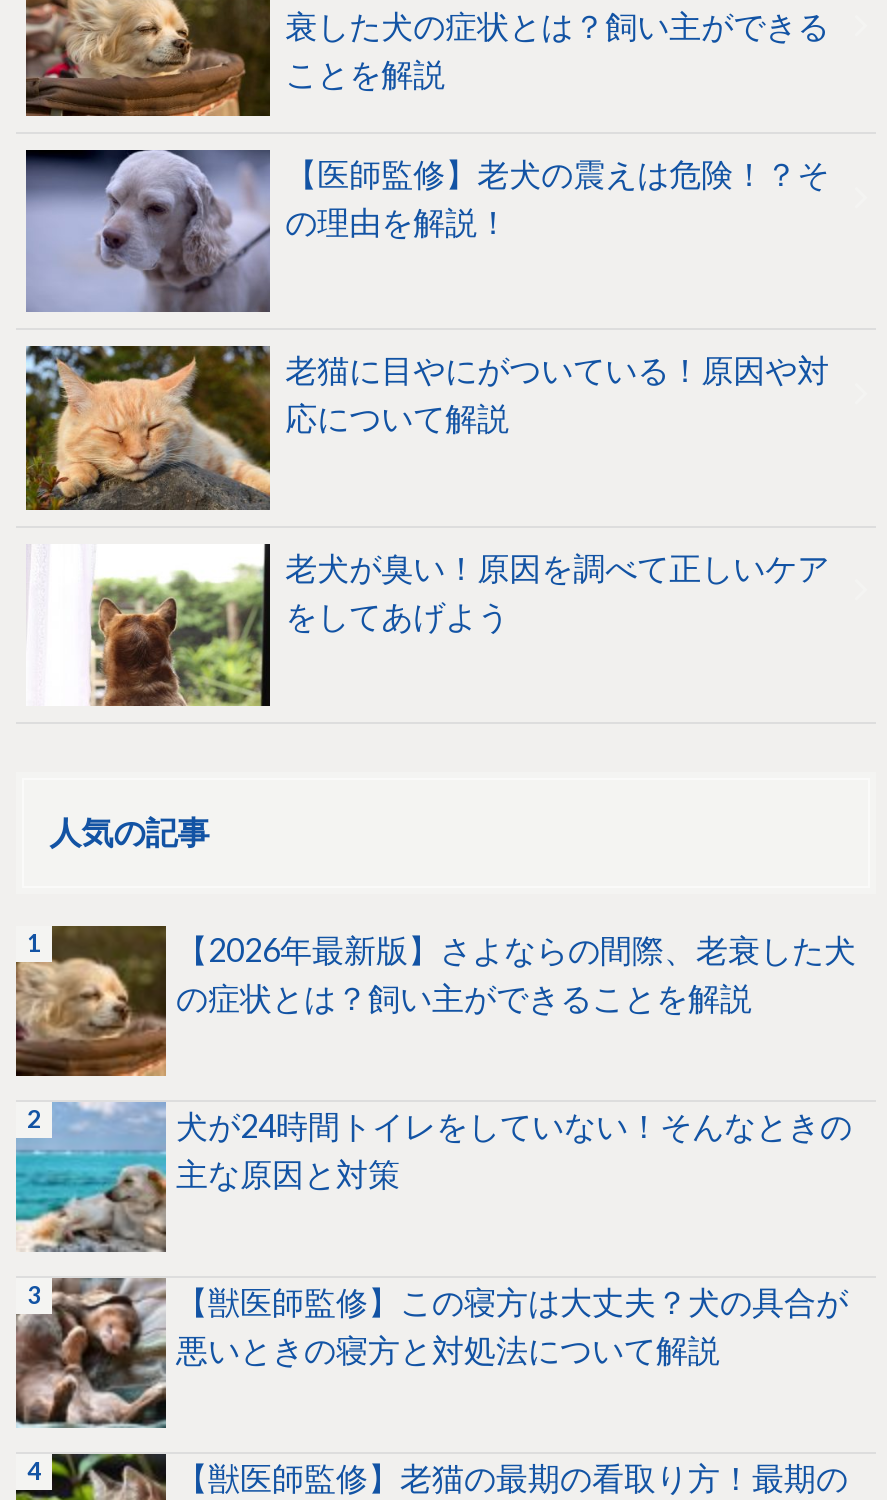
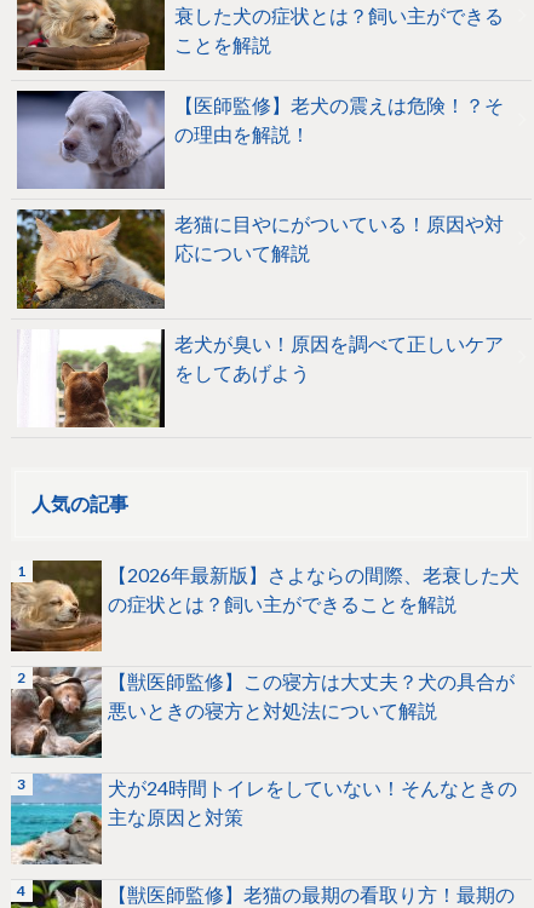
moved down: [image] | 犬が24時間トイレをしていない！そんなときの | 主な原因と対策

moved up: [image] | 【獣医師監修】この寝方は大丈夫？犬の具合が | 悪いときの寝方と対処法について解説
